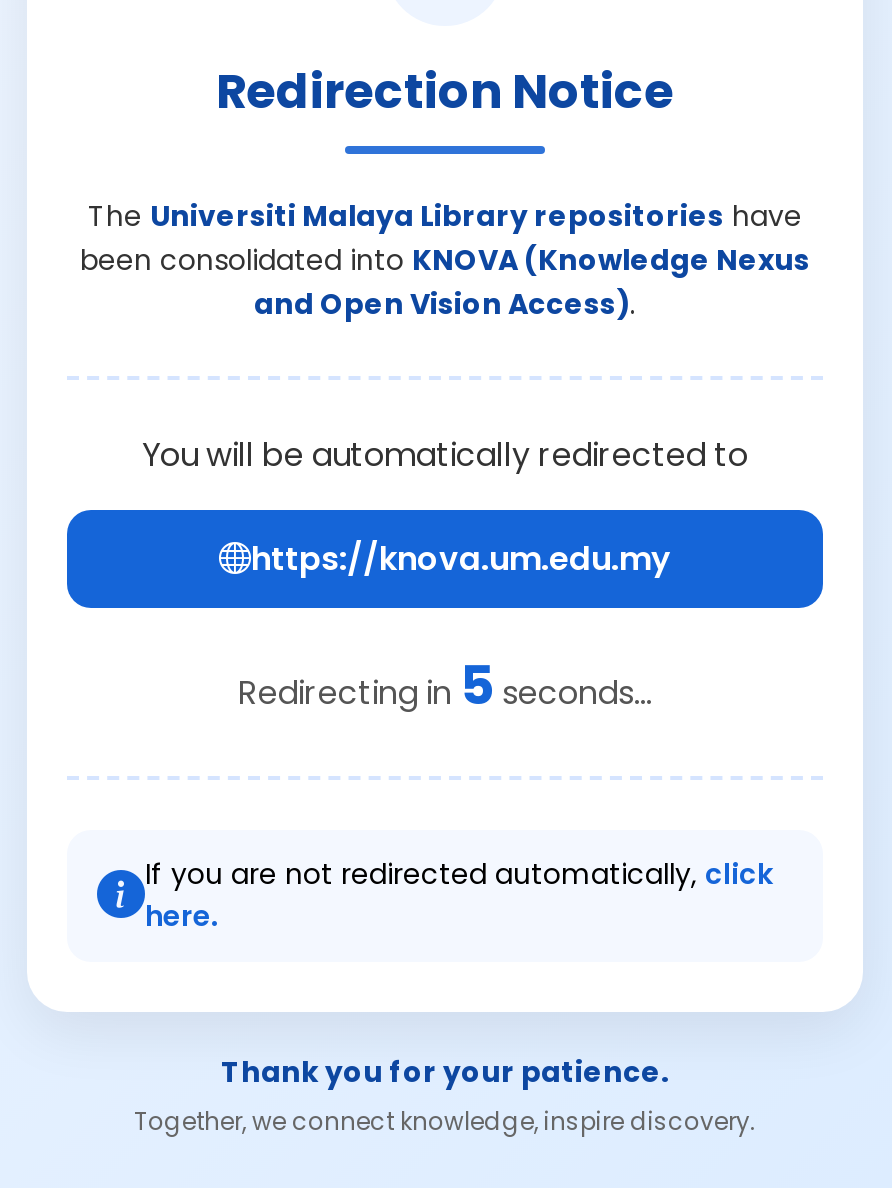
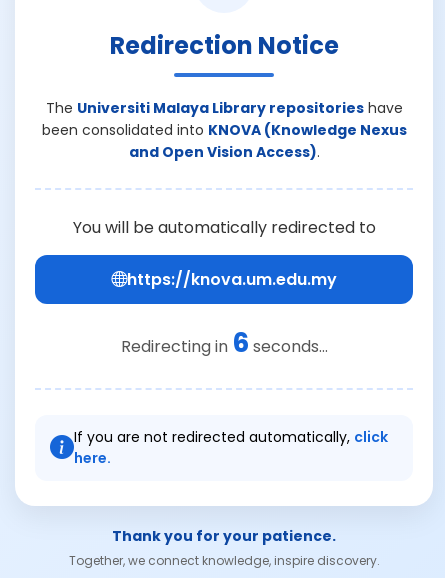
- Redirecting in 5seconds...
+ Redirecting in 6seconds...
